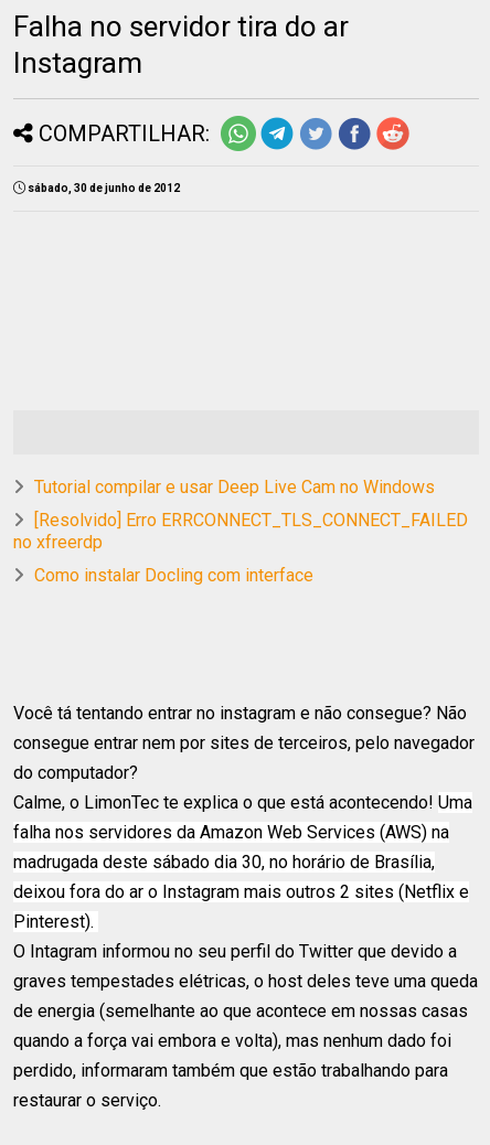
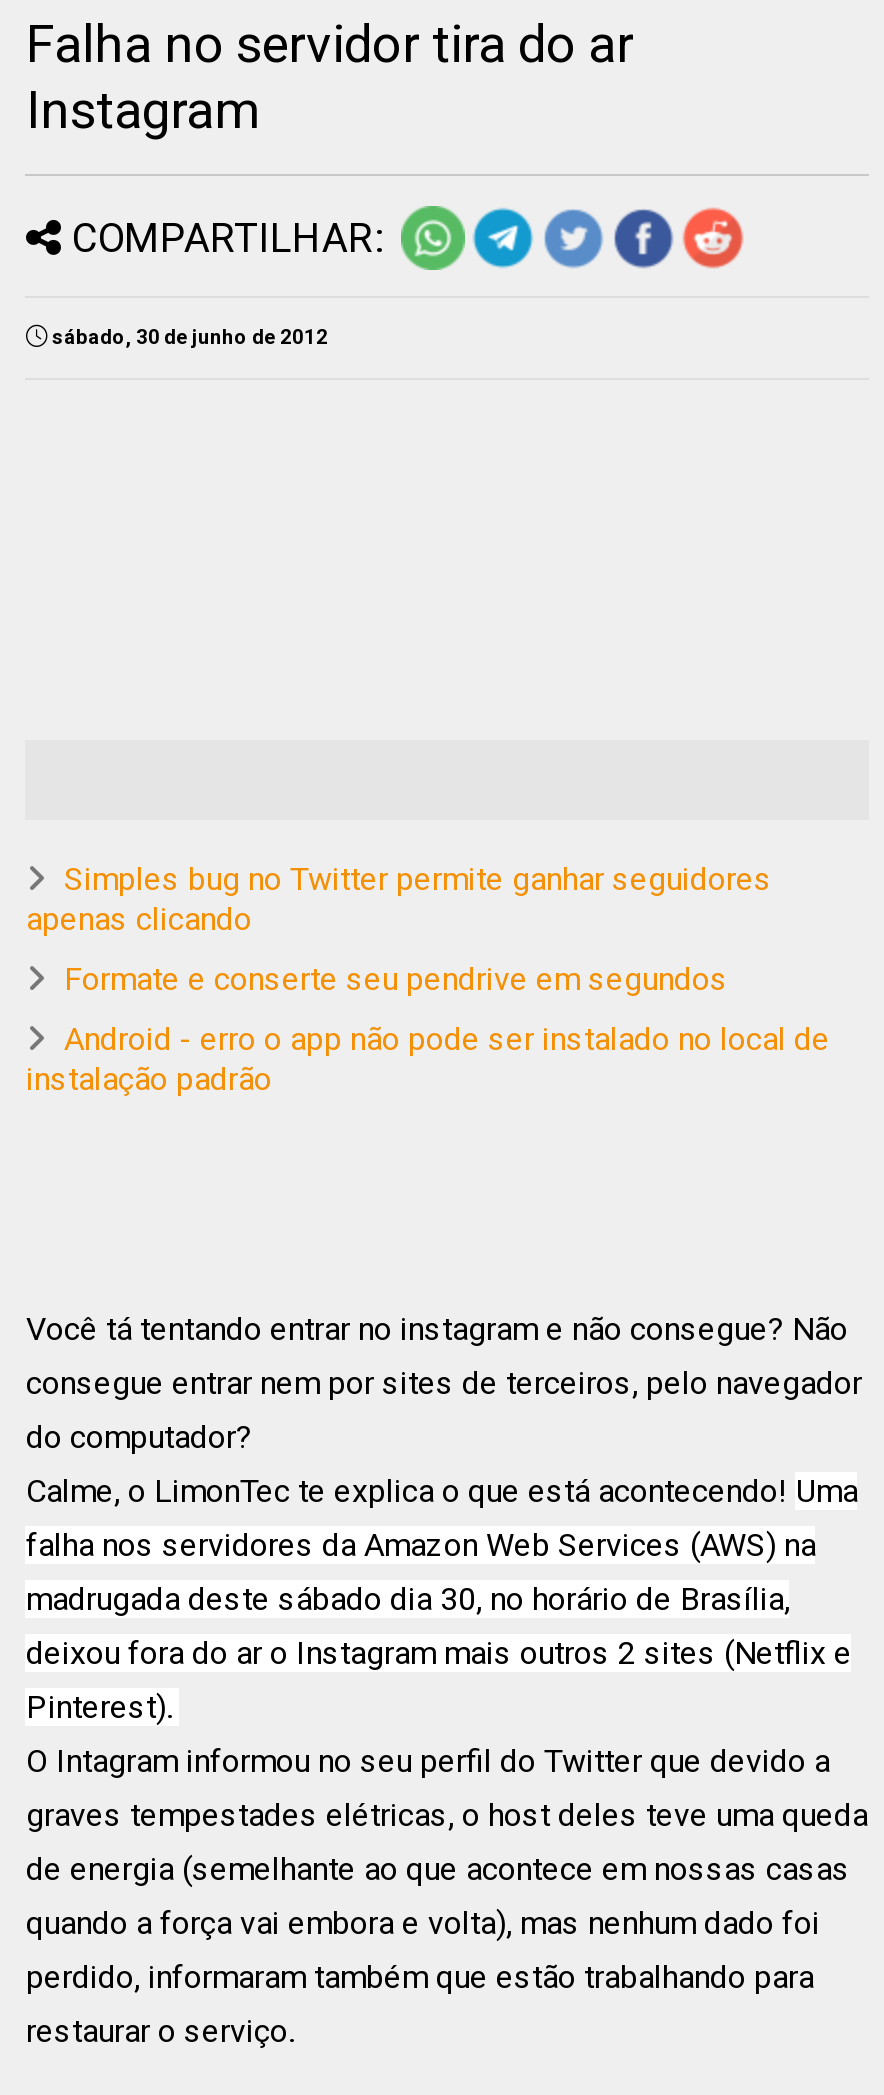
- Tutorial compilar e usar Deep Live Cam no Windows
+ Simples bug no Twitter permite ganhar seguidores
+ apenas clicando

- [Resolvido] Erro ERRCONNECT_TLS_CONNECT_FAILED
- no xfreerdp
+ Formate e conserte seu pendrive em segundos

- Como instalar Docling com interface
+ Android - erro o app não pode ser instalado no local de
+ instalação padrão
